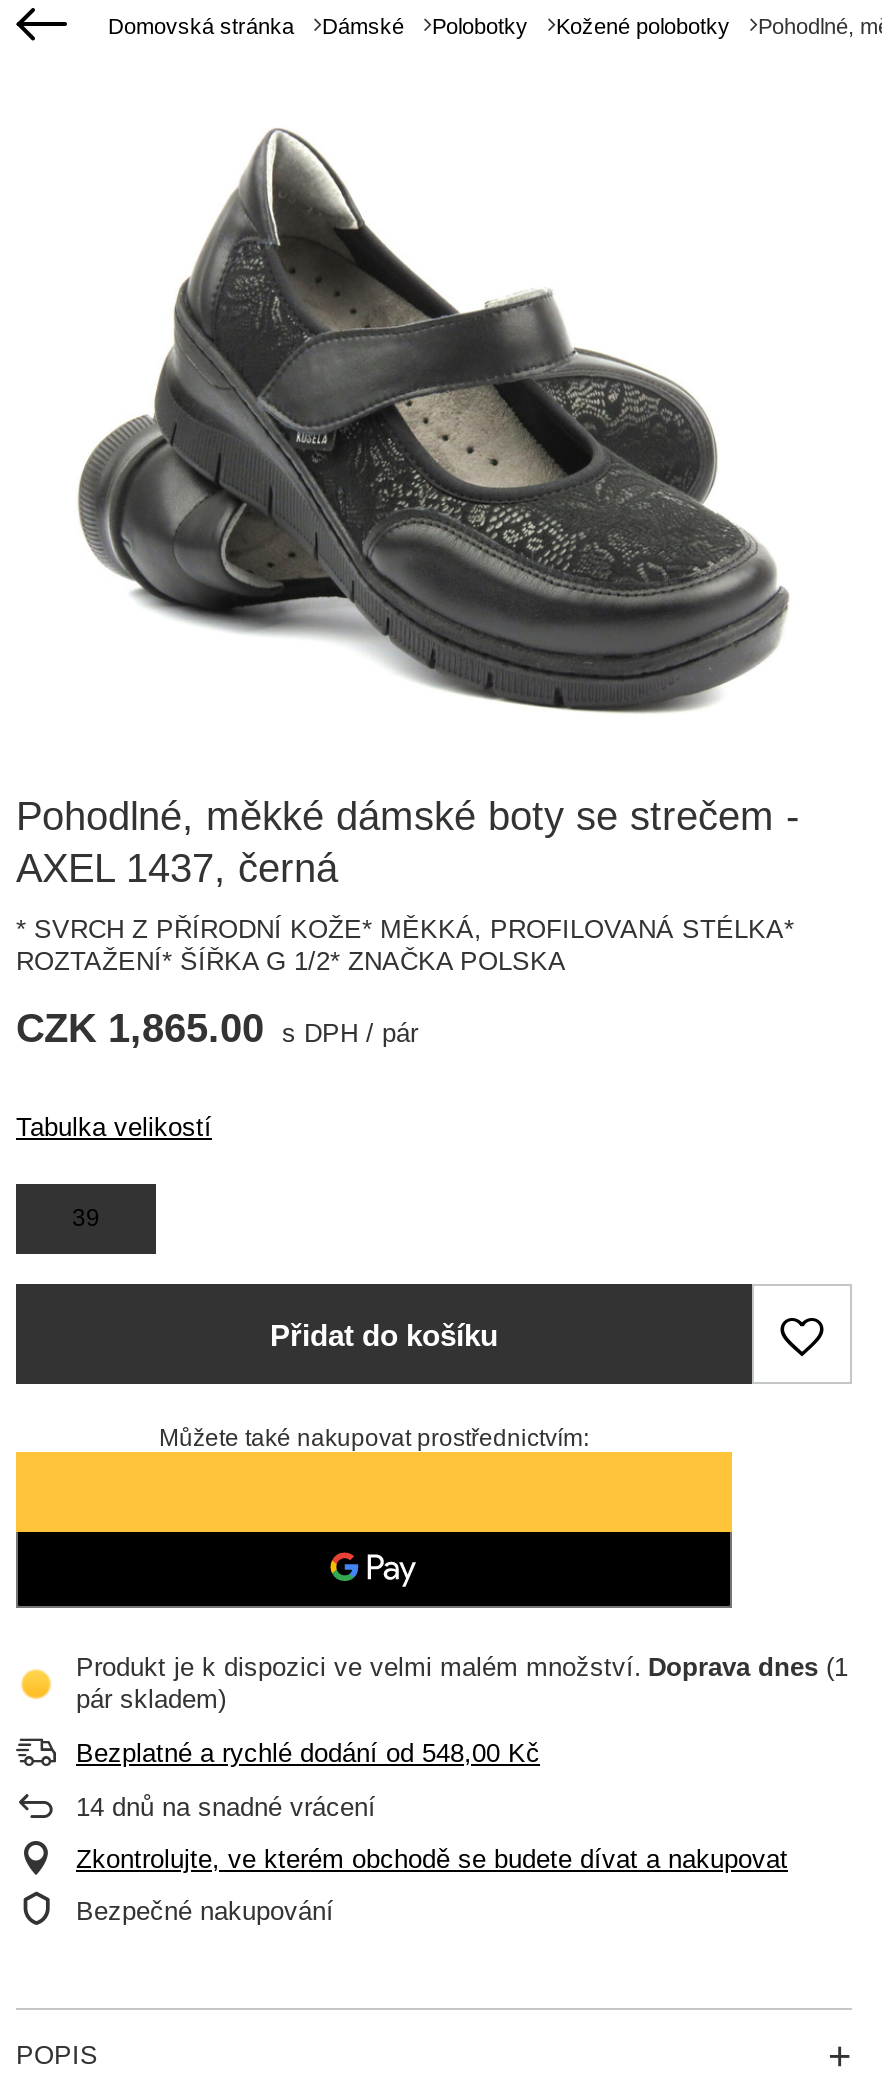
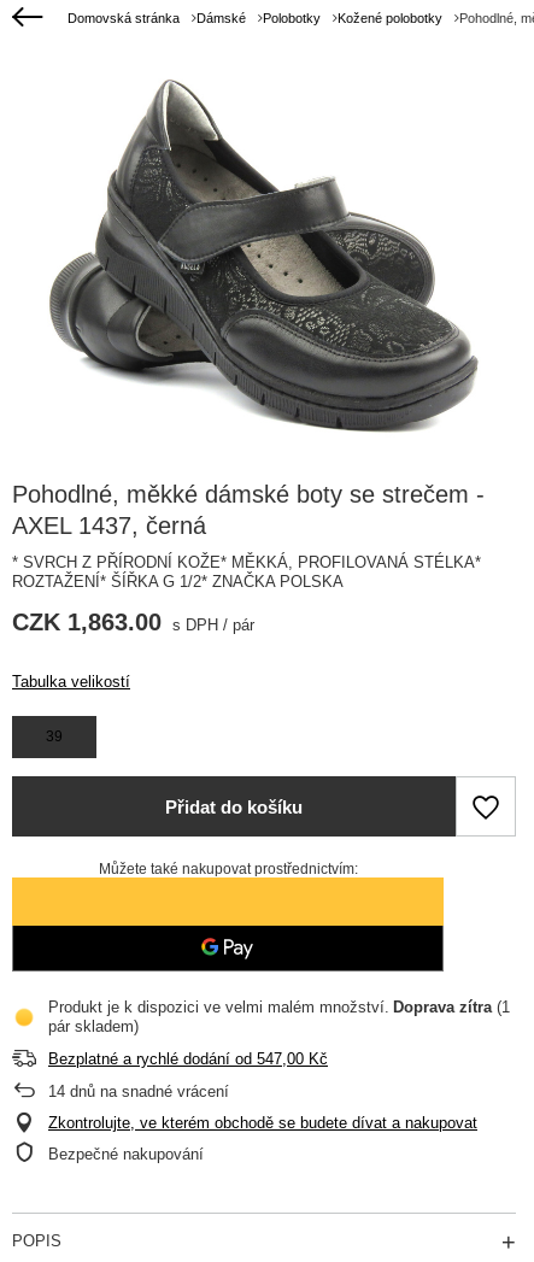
- CZK 1,865.00 s DPH / pár
+ CZK 1,863.00 s DPH / pár

- Produkt je k dispozici ve velmi malém množství Doprava dnes (1
+ Produkt je k dispozici ve velmi malém množství Doprava zítra (1

- Bezplatné a rychlé dodání od 548,00 Kč
+ Bezplatné a rychlé dodání od 547,00 Kč
